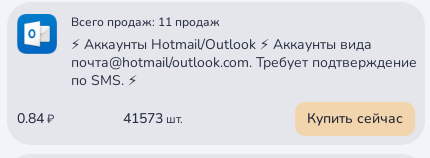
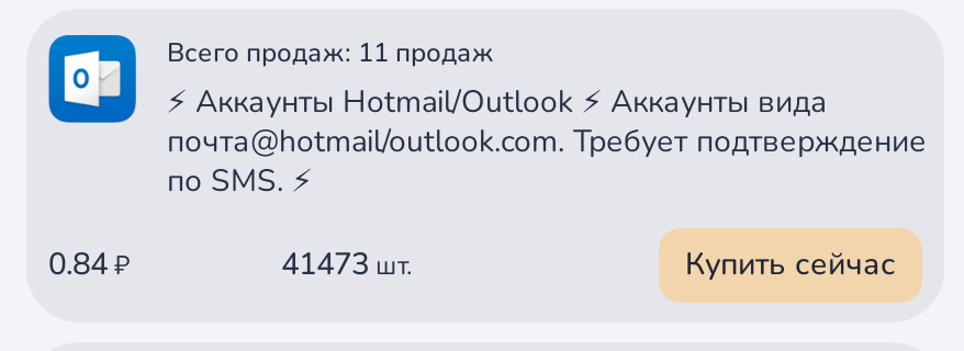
- 41573 шт.
+ 41473 шт.
